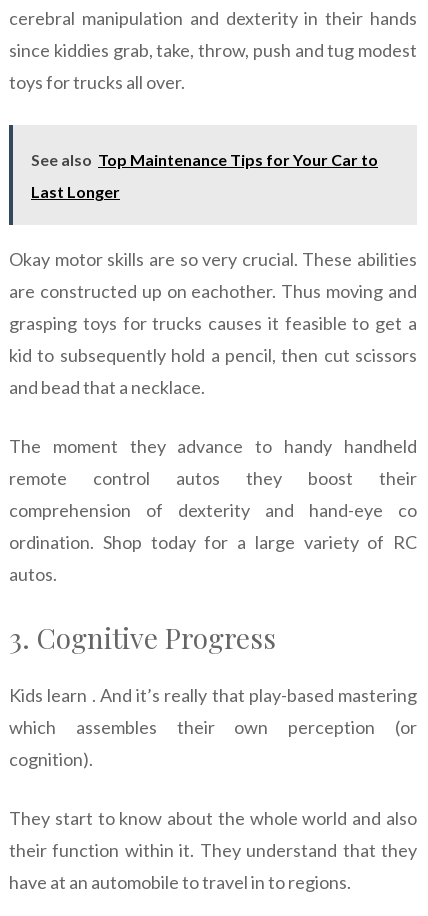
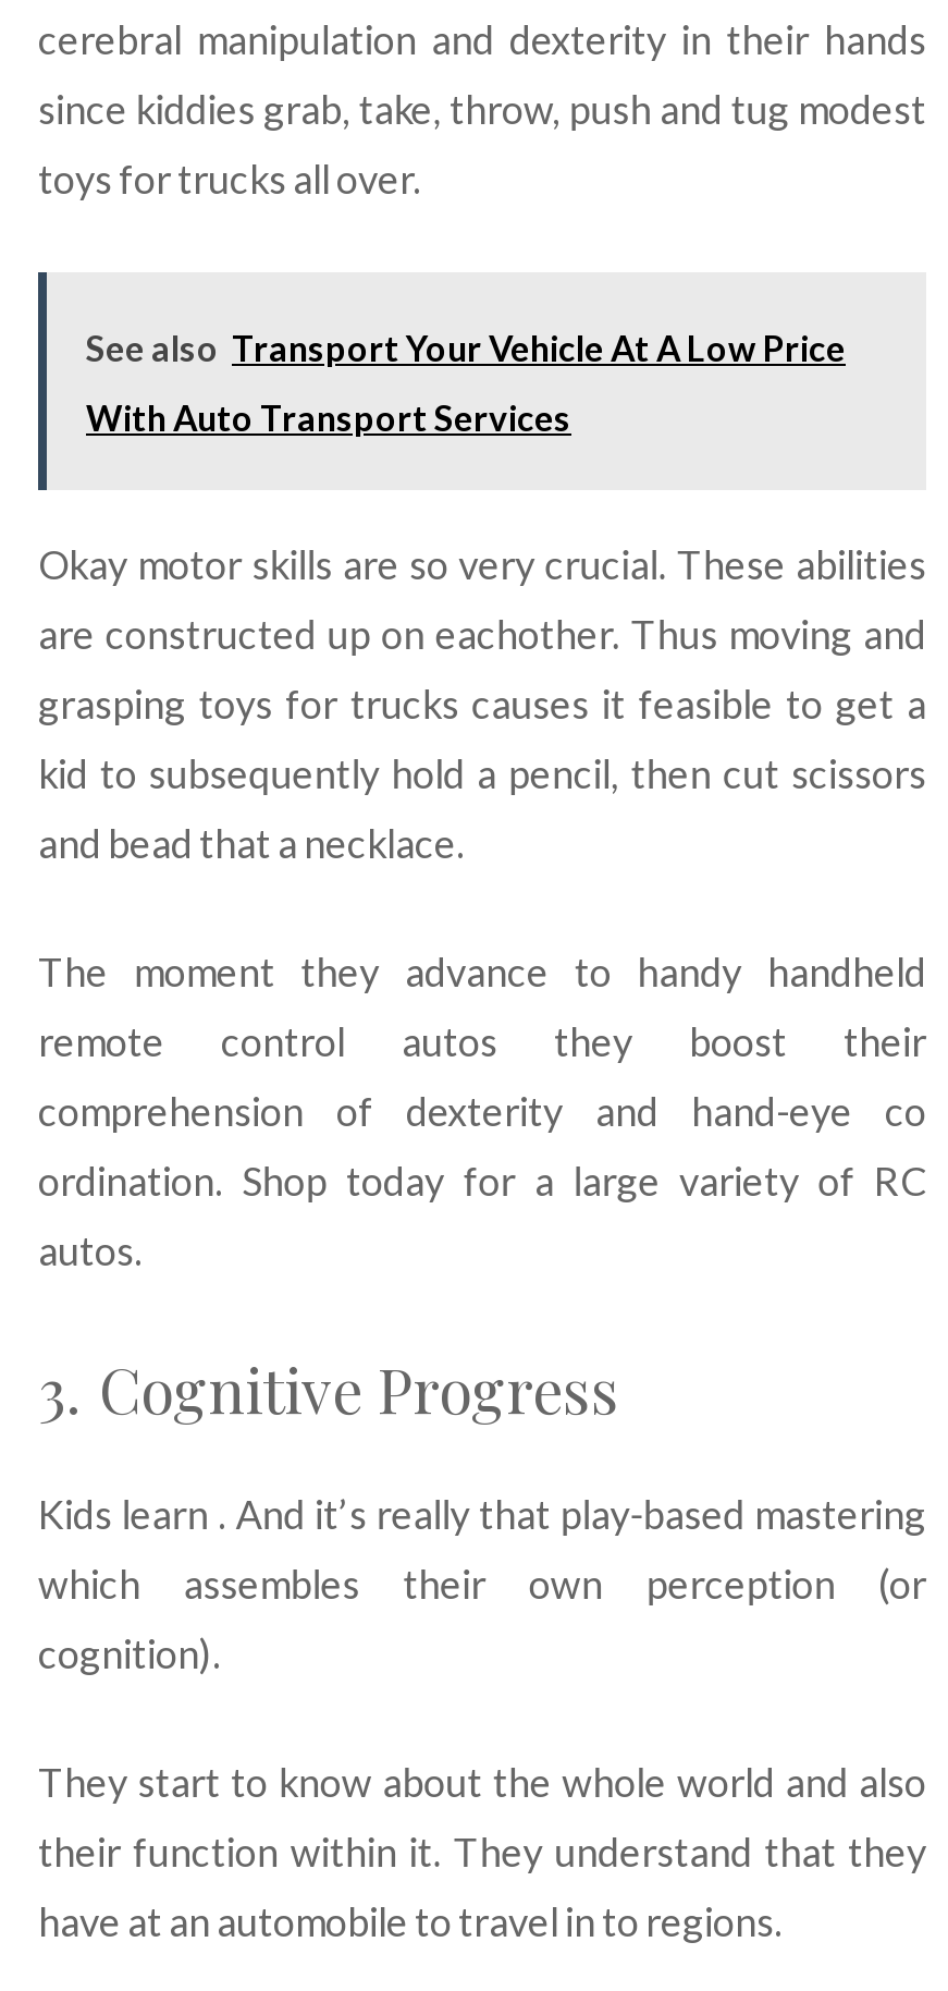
- See also Top Maintenance Tips for Your Car to
+ See also Transport Your Vehicle At A Low Price

- Last Longer
+ With Auto Transport Services
